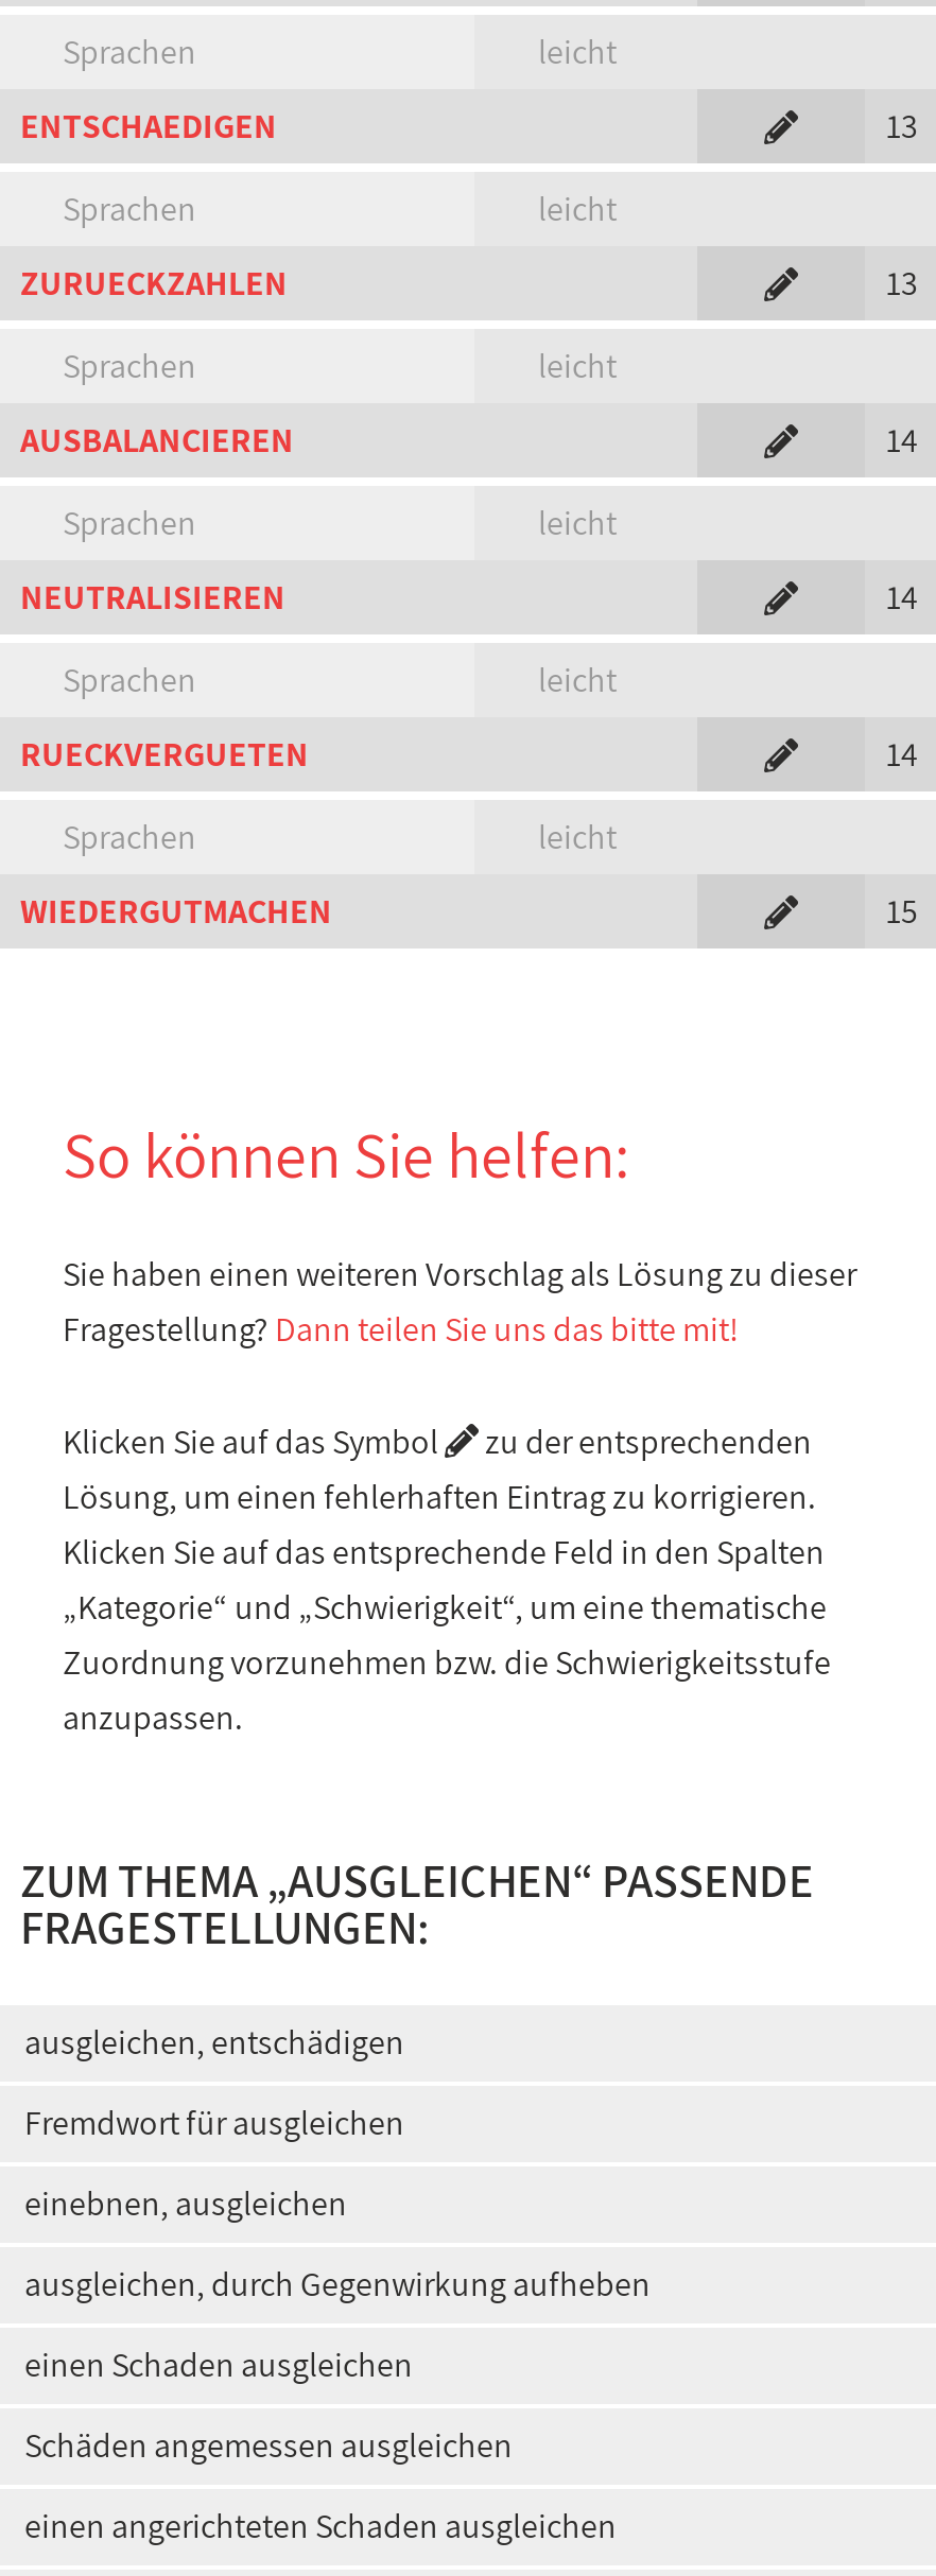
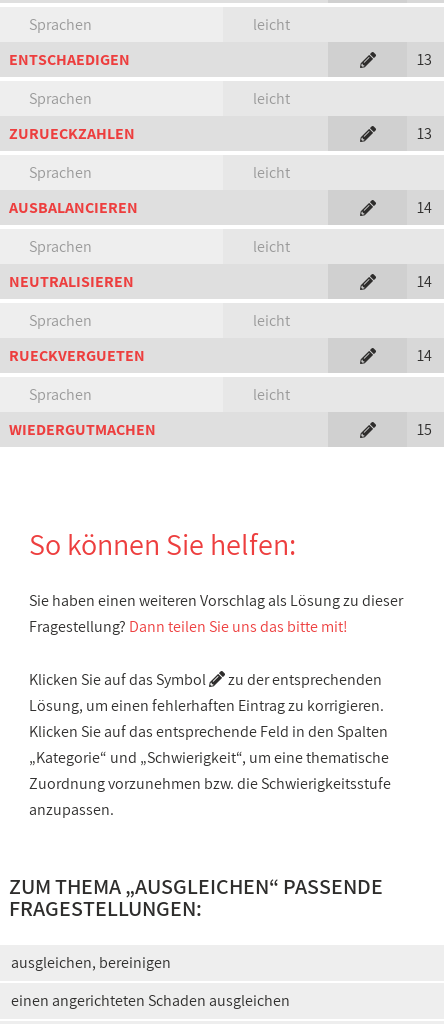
- ausgleichen, entschädigen
- Fremdwort für ausgleichen
- einebnen, ausgleichen
- ausgleichen, durch Gegenwirkung aufheben
- einen Schaden ausgleichen
- Schäden angemessen ausgleichen
+ ausgleichen, bereinigen
